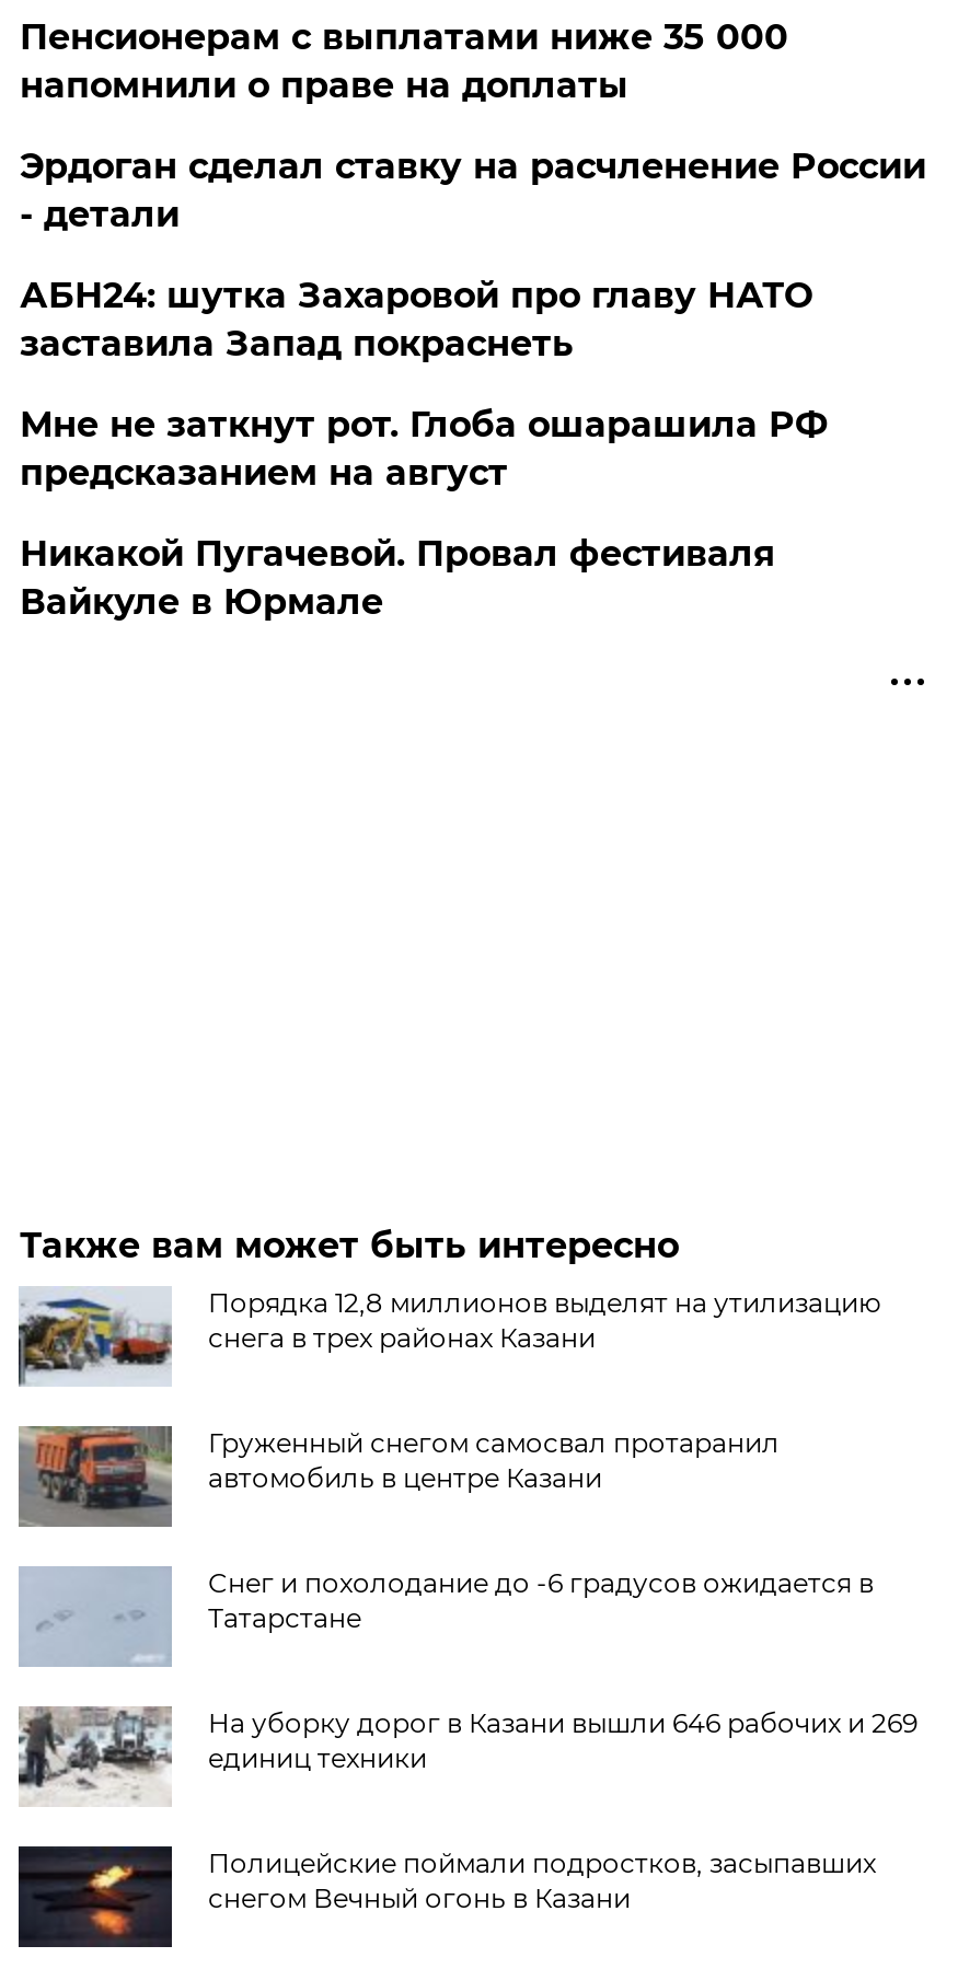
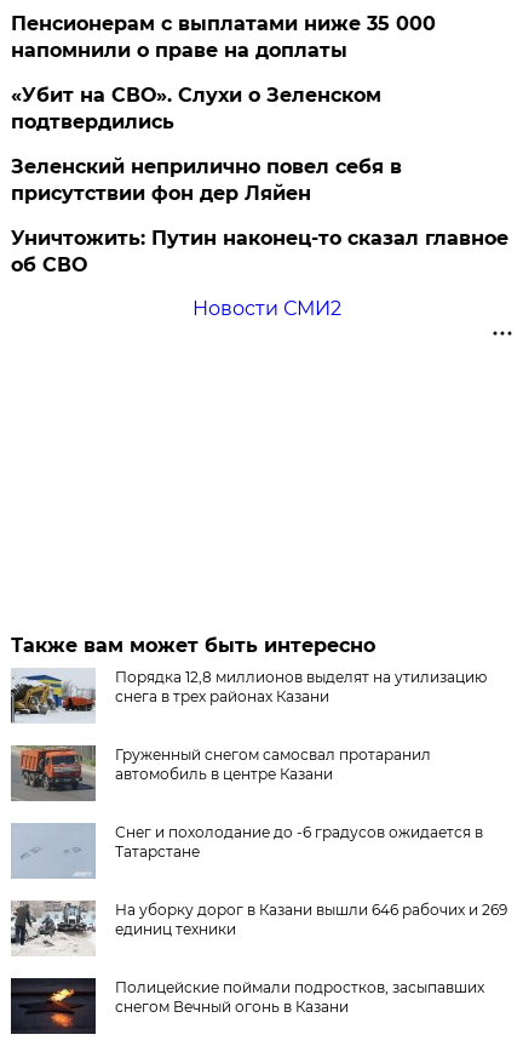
- Эрдоган сделал ставку на расчленение России
- - детали
+ «Убит на СВО». Слухи о Зеленском
+ подтвердились

- АБН24: шутка Захаровой про главу НАТО
- заставила Запад покраснеть
+ Зеленский неприлично повел cебя в
+ присутствии фон дер Ляйен

- Мне не заткнут рот. Глоба ошарашила РФ
- предсказанием на август
+ Уничтожить: Путин наконец-то сказал главное
+ об СВО

- Никакой Пугачевой. Провал фестиваля
- Вайкуле в Юрмале
+ Новости СМИ2
